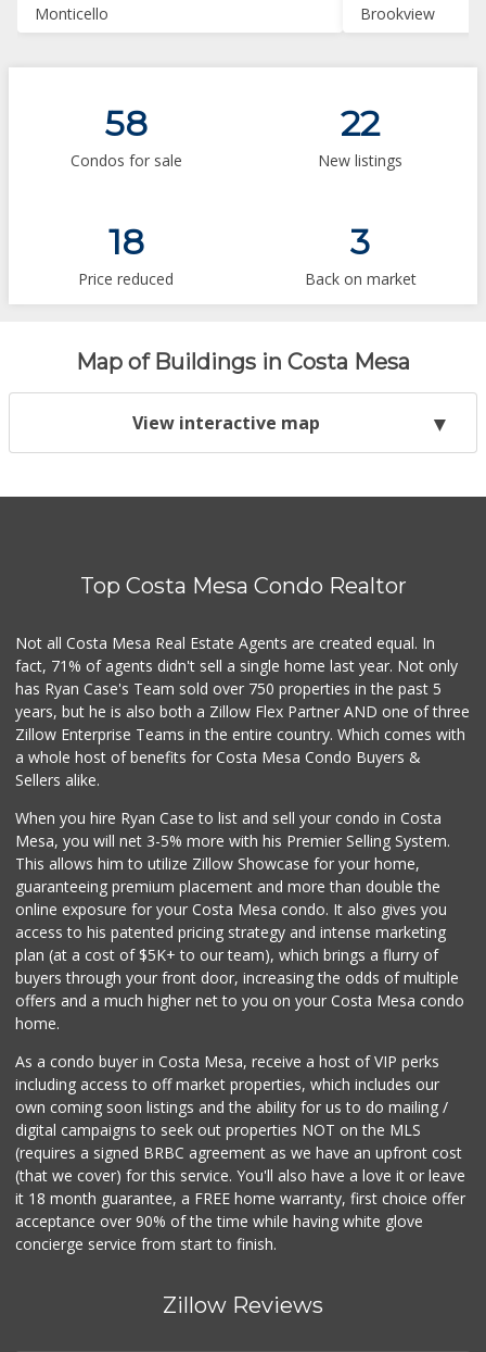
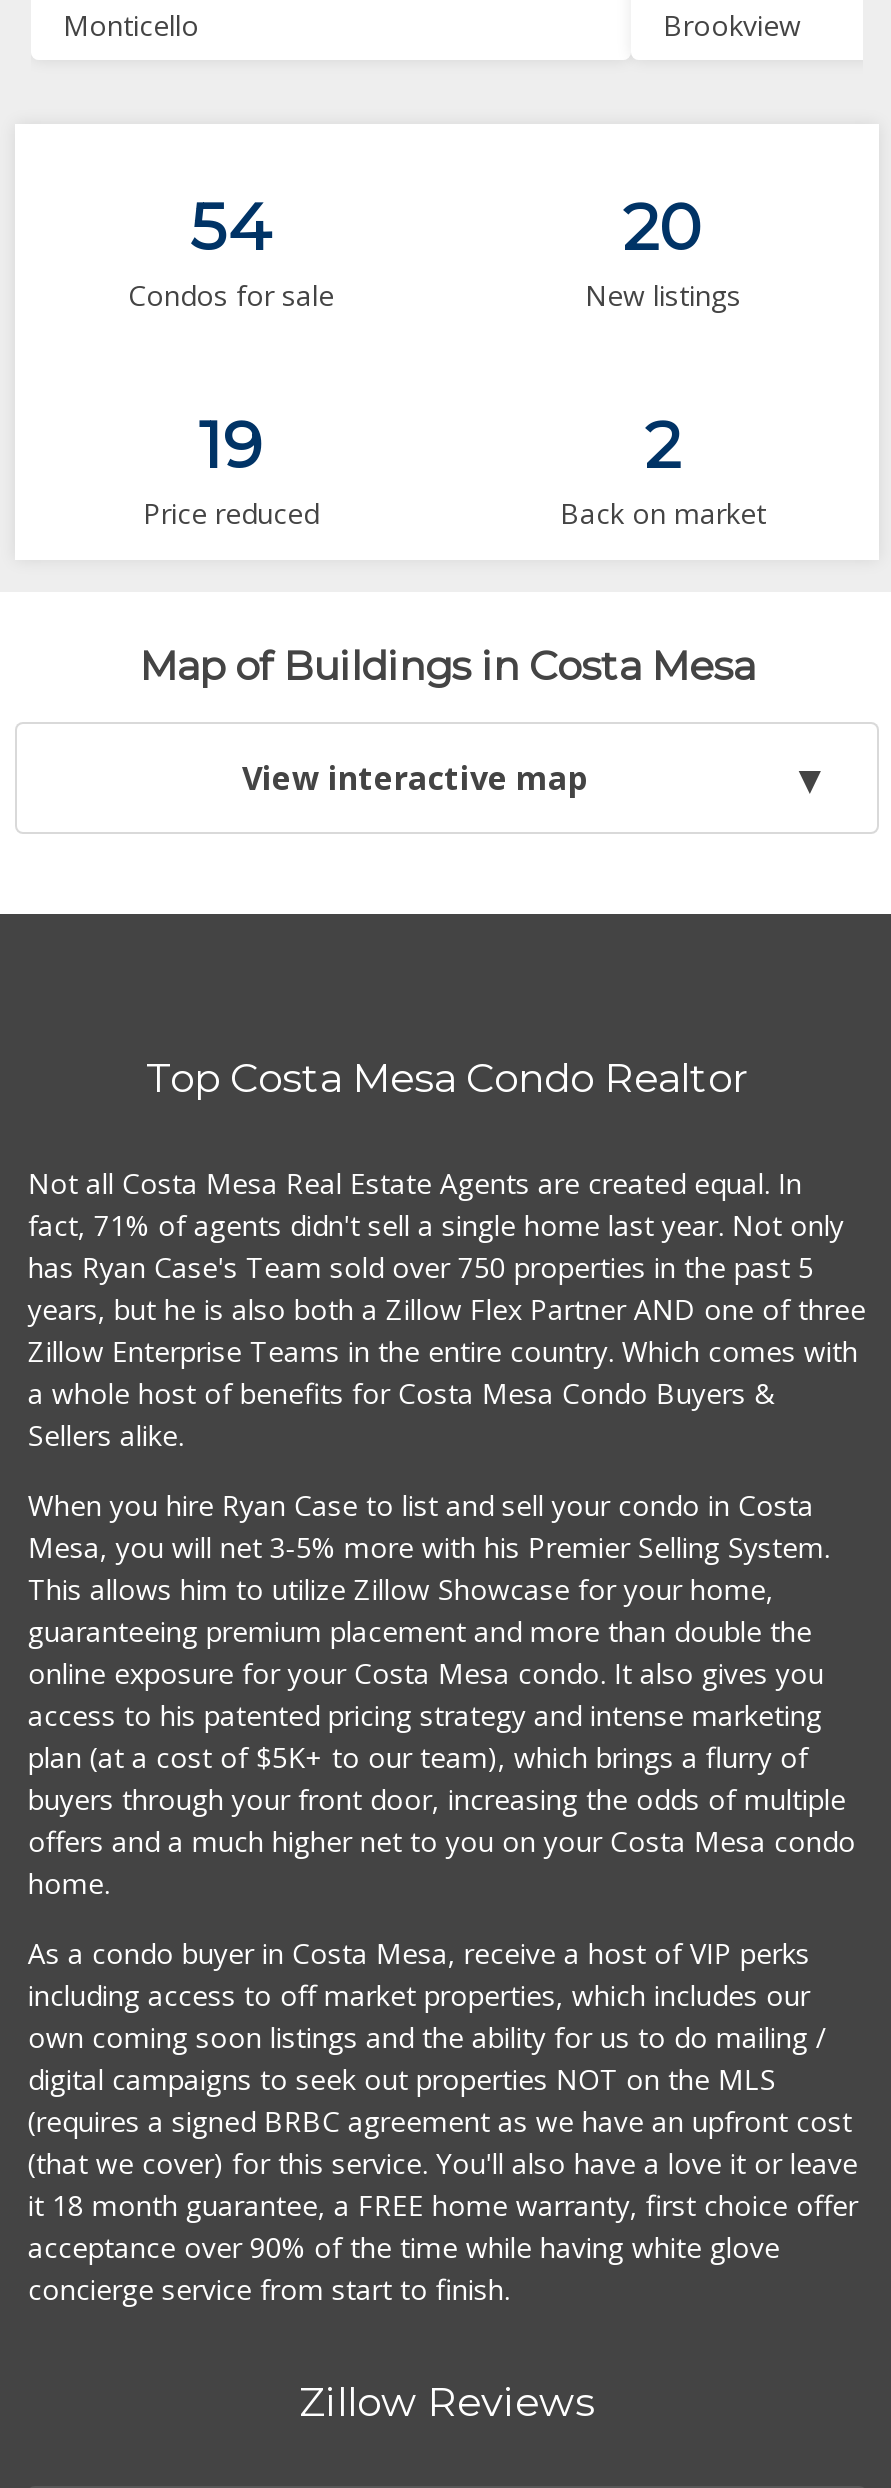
- 58
+ 54

- 22
+ 20

- 18
+ 19

- 3
+ 2
